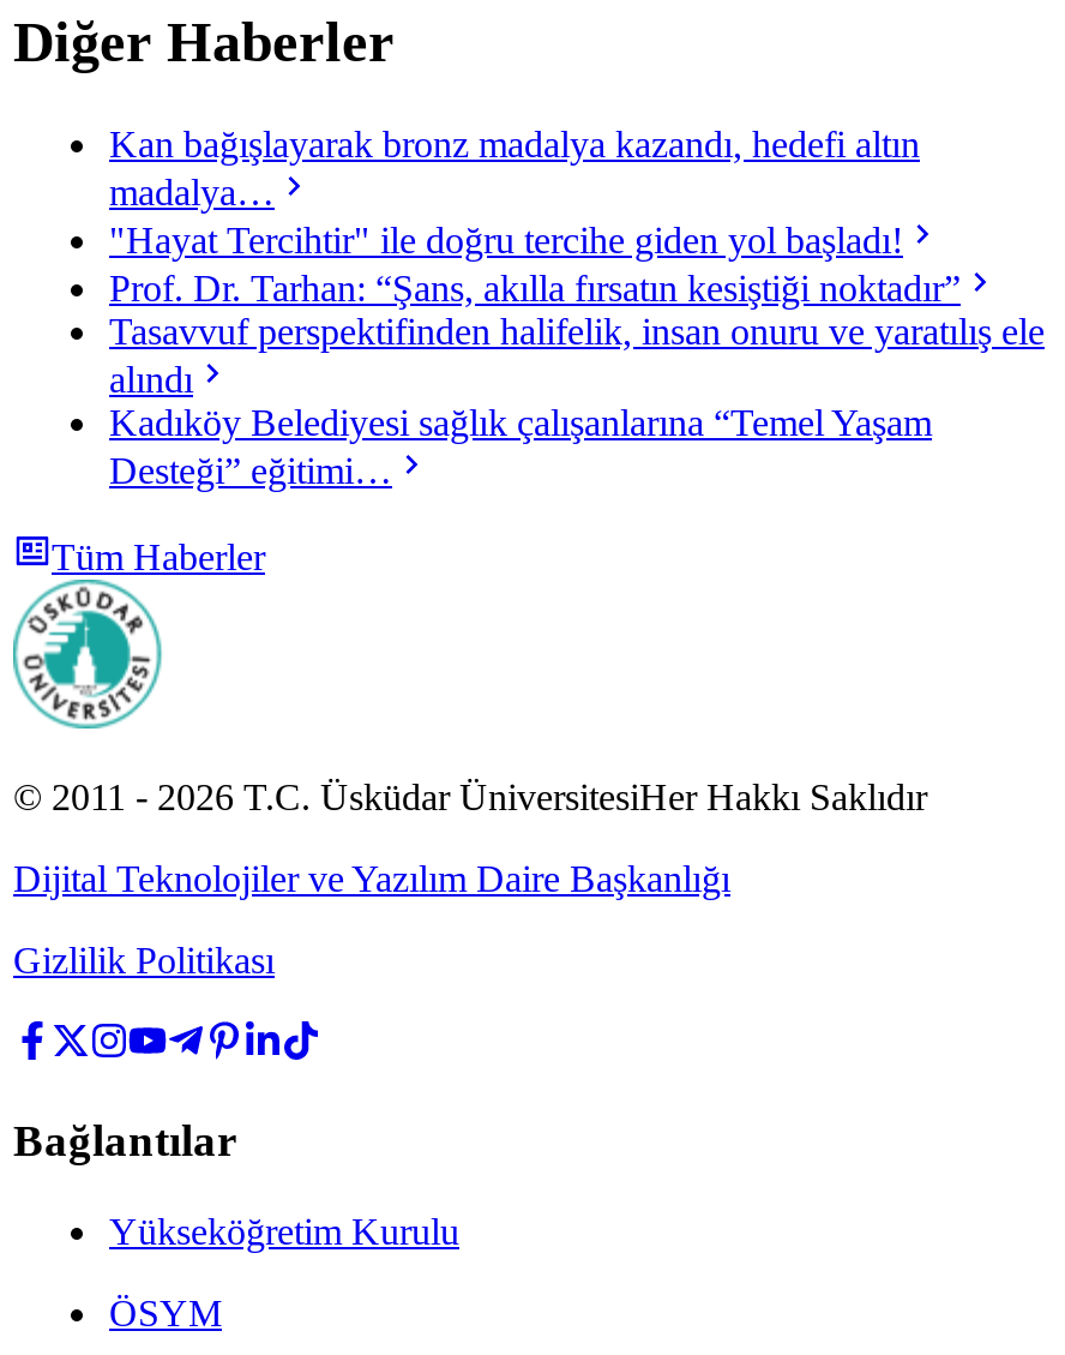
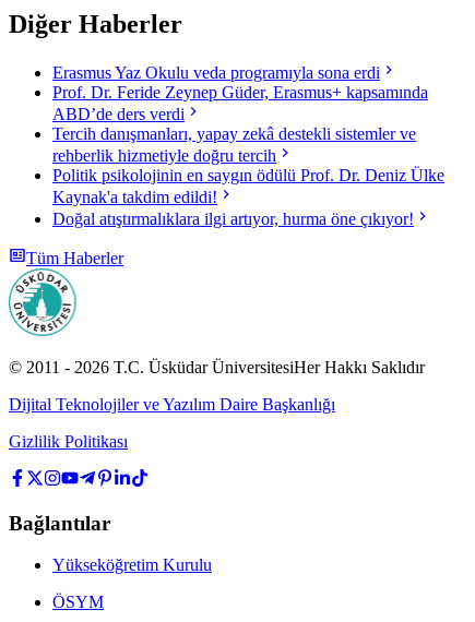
- Kan bağışlayarak bronz madalya kazandı, hedefi altın
- madalya…
- "Hayat Tercihtir" ile doğru tercihe giden yol başladı!
- Prof. Dr. Tarhan: “Şans, akılla fırsatın kesiştiği noktadır”
- Tasavvuf perspektifinden halifelik, insan onuru ve yaratılış ele
- alındı
- Kadıköy Belediyesi sağlık çalışanlarına “Temel Yaşam
- Desteği” eğitimi…
+ Erasmus Yaz Okulu veda programıyla sona erdi
+ Prof. Dr. Feride Zeynep Güder, Erasmus+ kapsamında
+ ABD’de ders verdi
+ Tercih danışmanları, yapay zekâ destekli sistemler ve
+ rehberlik hizmetiyle doğru tercih
+ Politik psikolojinin en saygın ödülü Prof. Dr. Deniz Ülke
+ Kaynak'a takdim edildi!
+ Doğal atıştırmalıklara ilgi artıyor, hurma öne çıkıyor!
